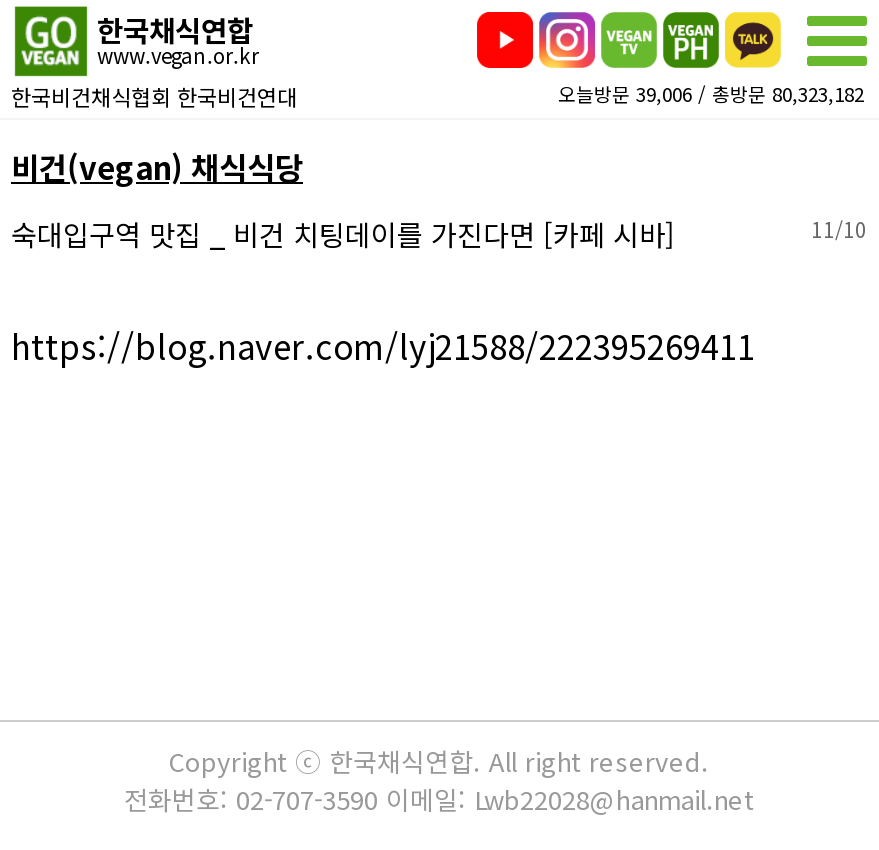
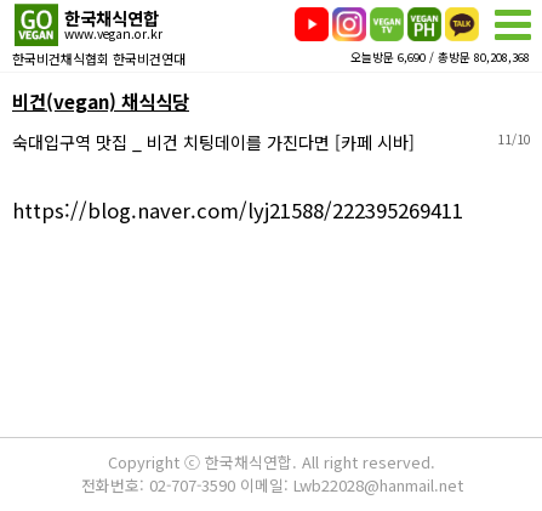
- 오늘방문 39,006 / 총방문 80,323,182
+ 오늘방문 6,690 / 총방문 80,208,368
